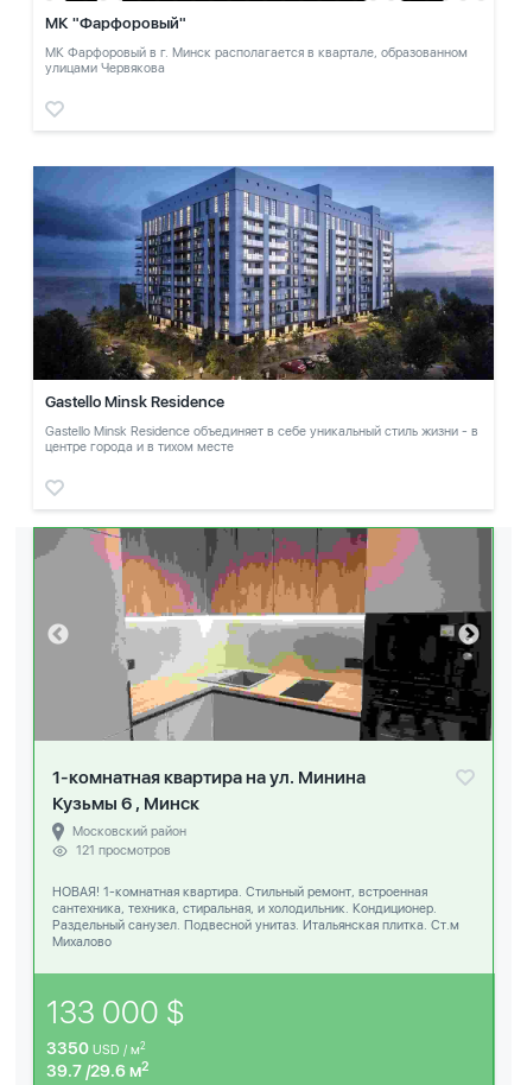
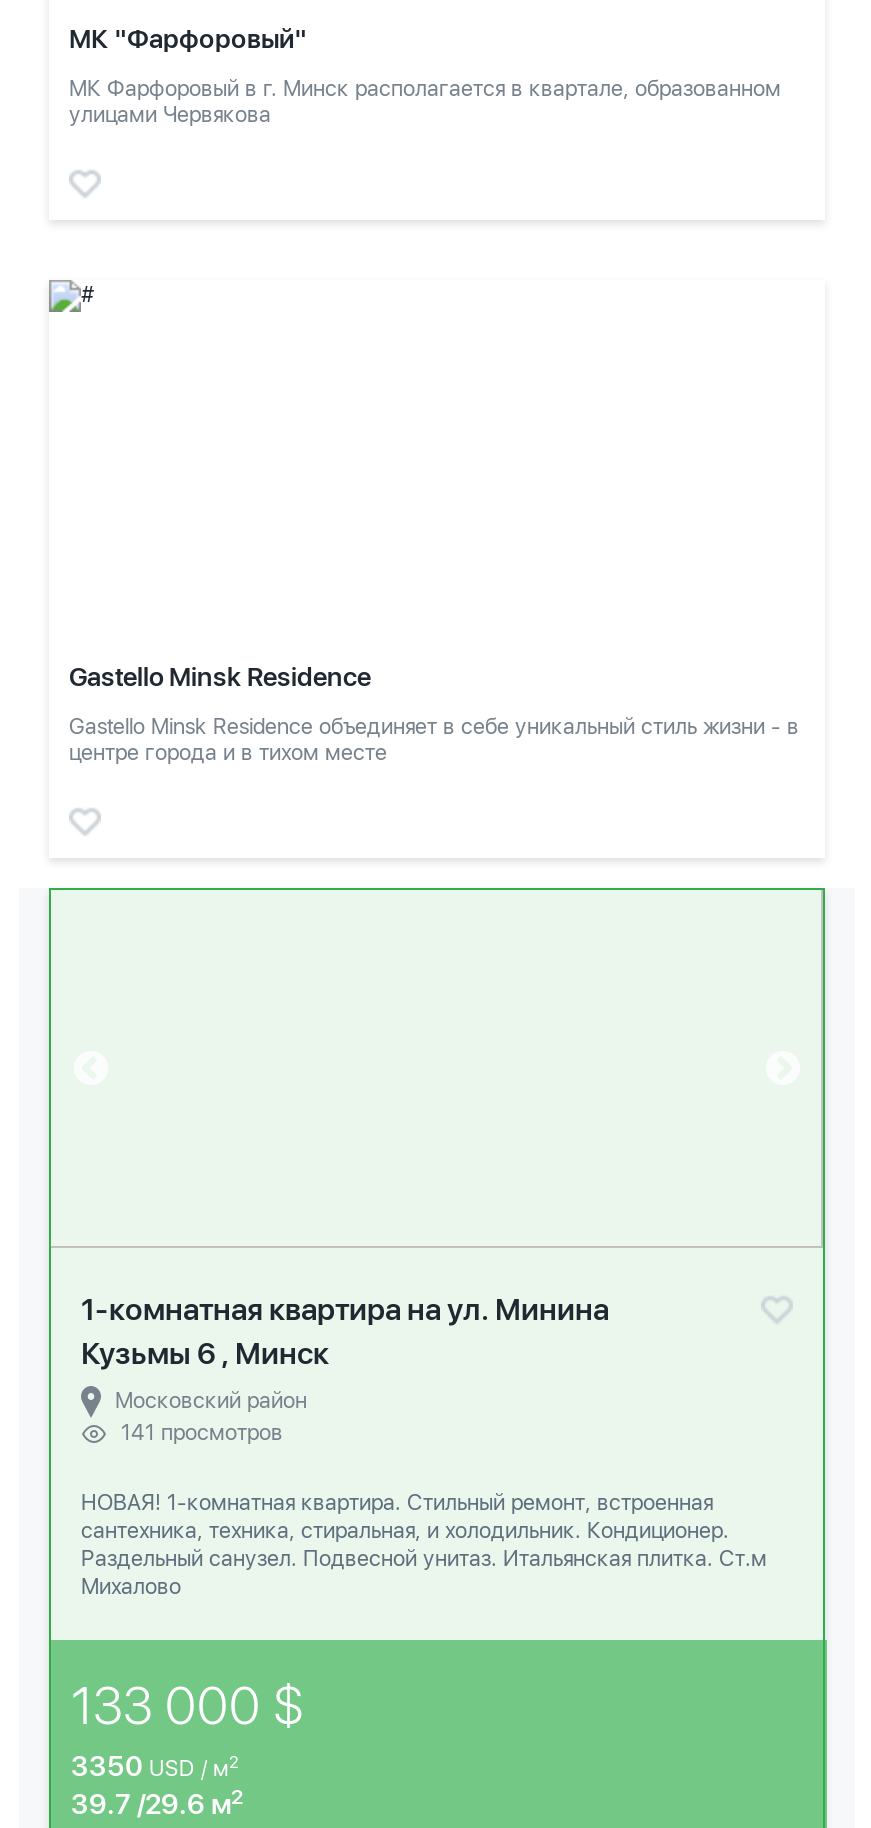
- [image]

- [image]

- 121 просмотров
+ 141 просмотров
